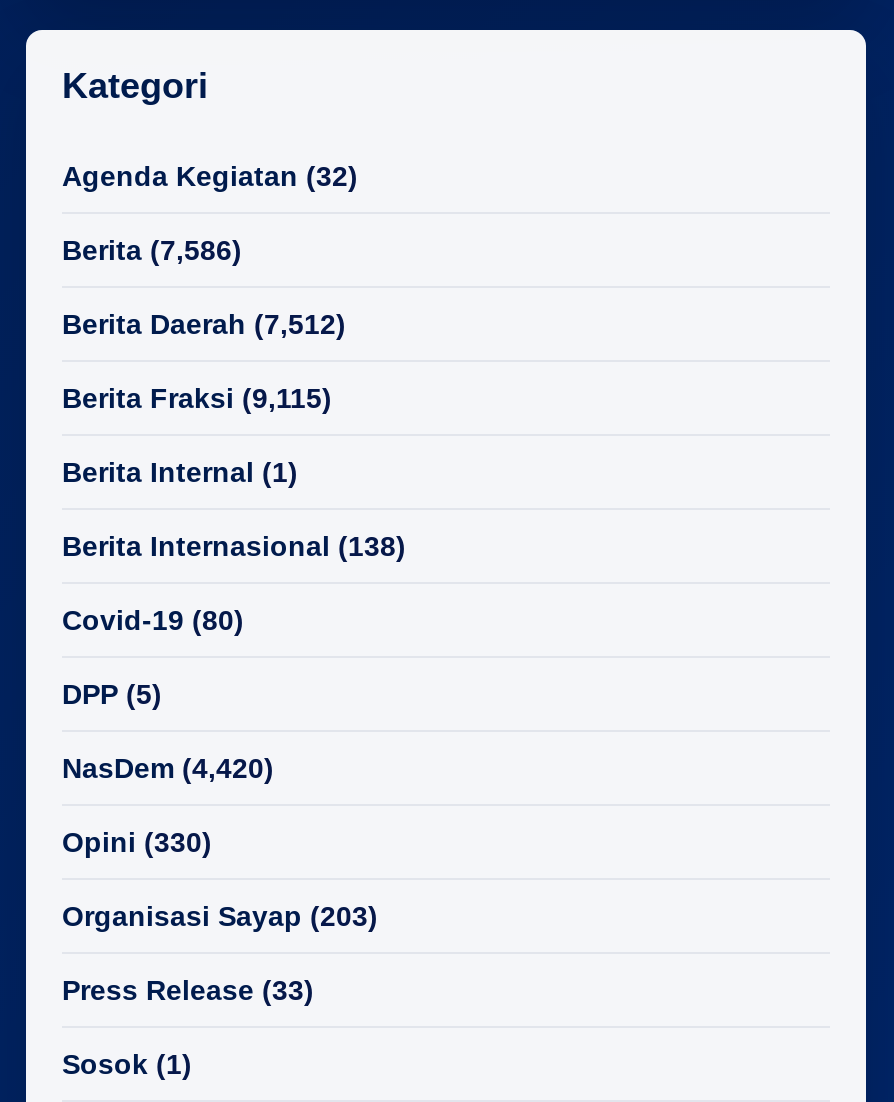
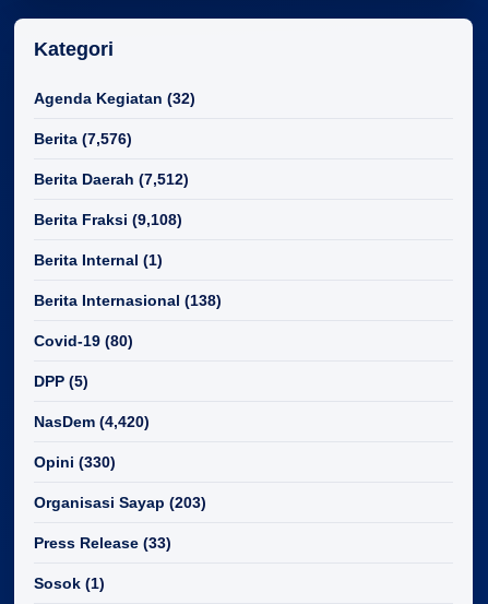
- Berita (7,586)
+ Berita (7,576)

- Berita Fraksi (9,115)
+ Berita Fraksi (9,108)
